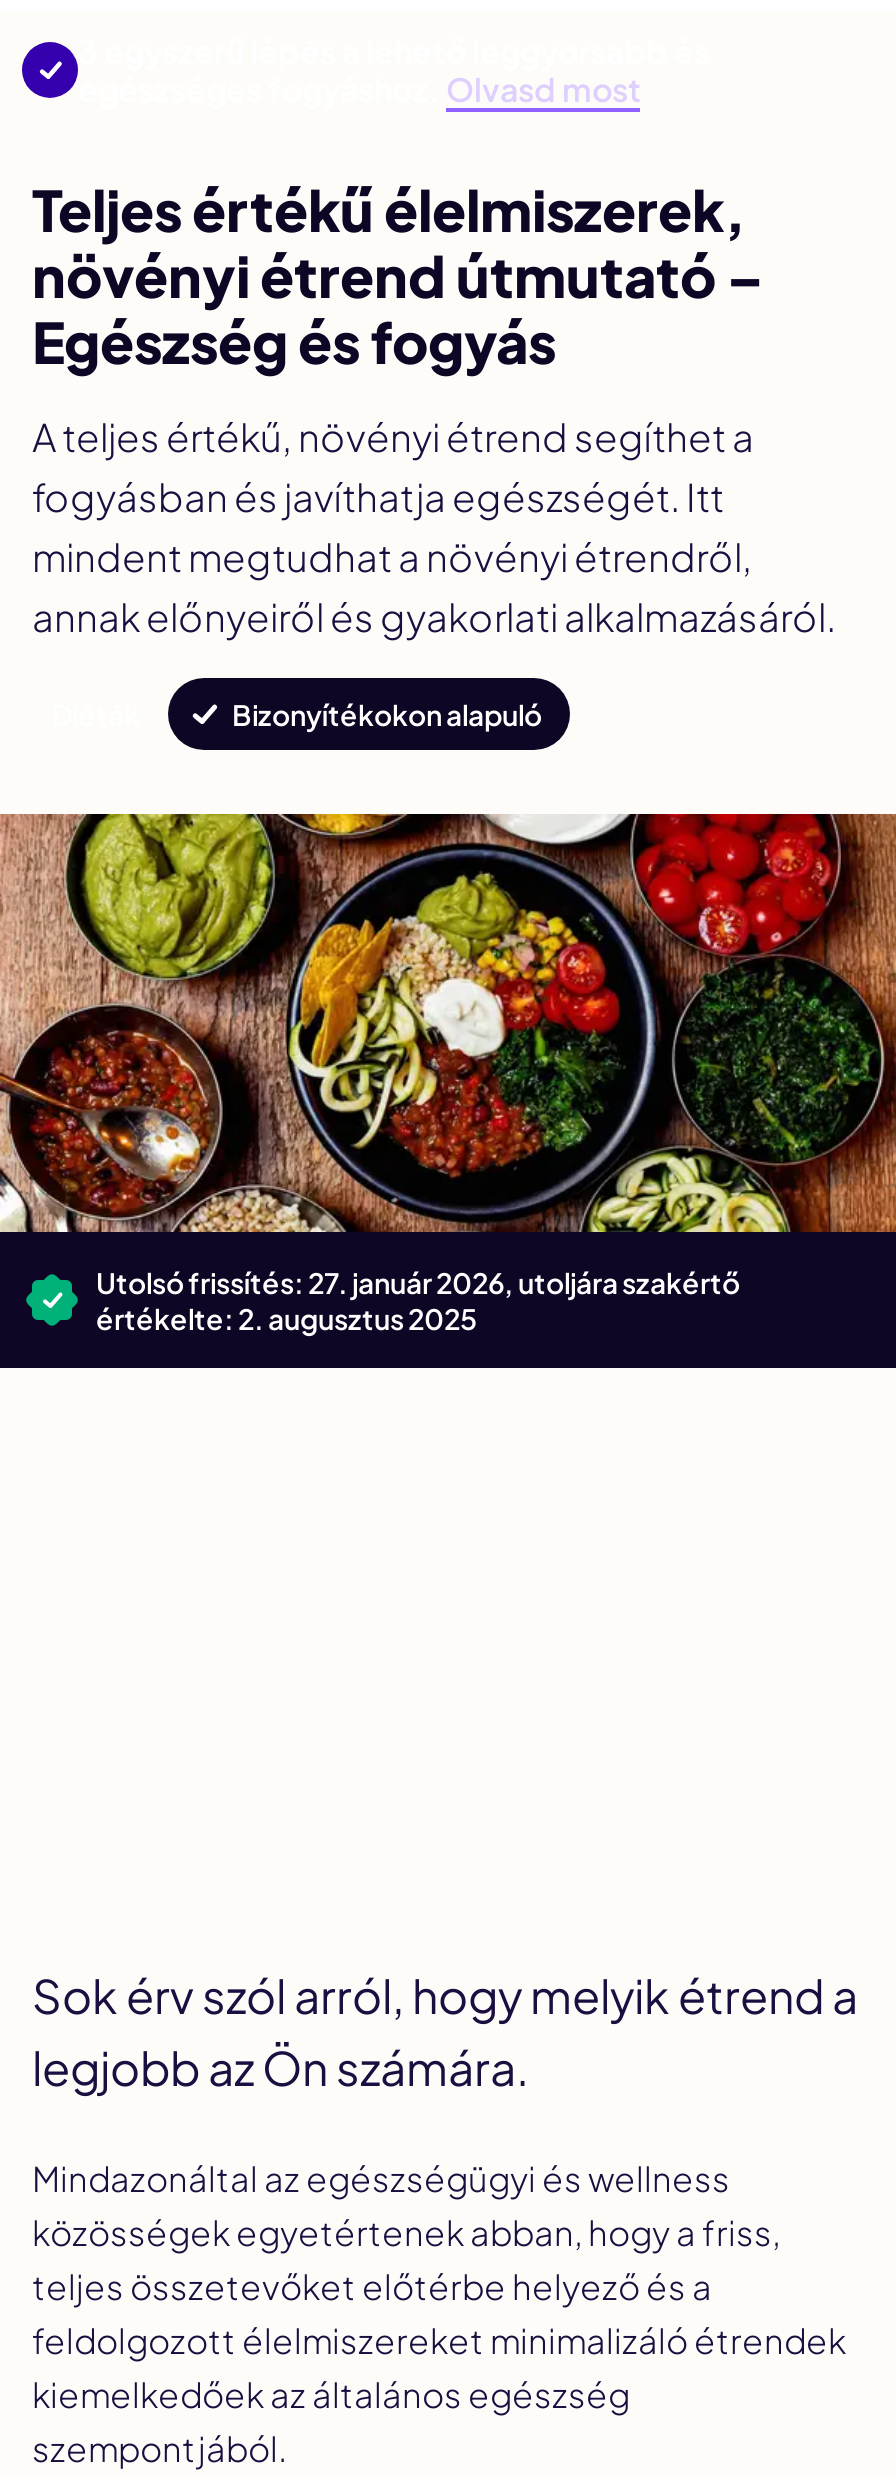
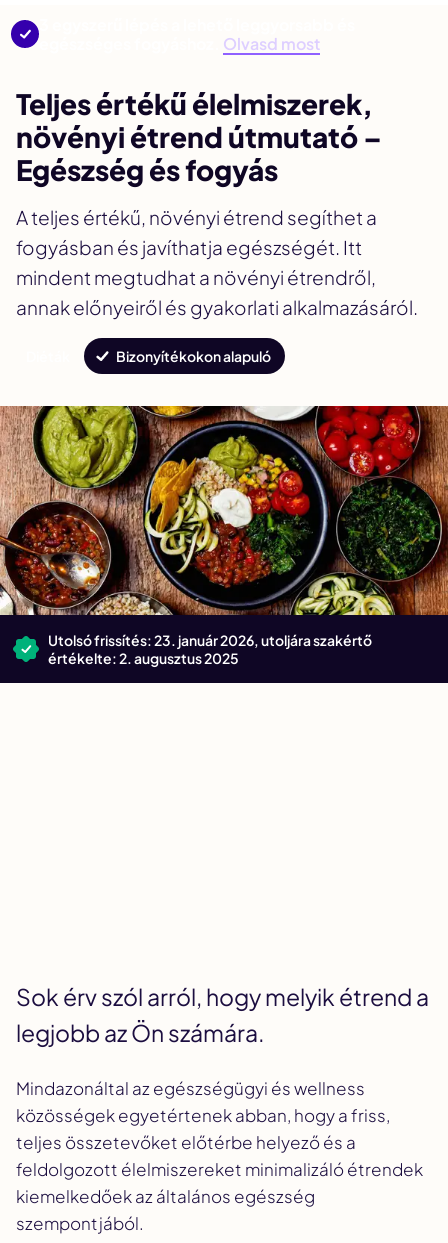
- Utolsó frissítés: 27. január 2026, utoljára szakértő
+ Utolsó frissítés: 23. január 2026, utoljára szakértő
